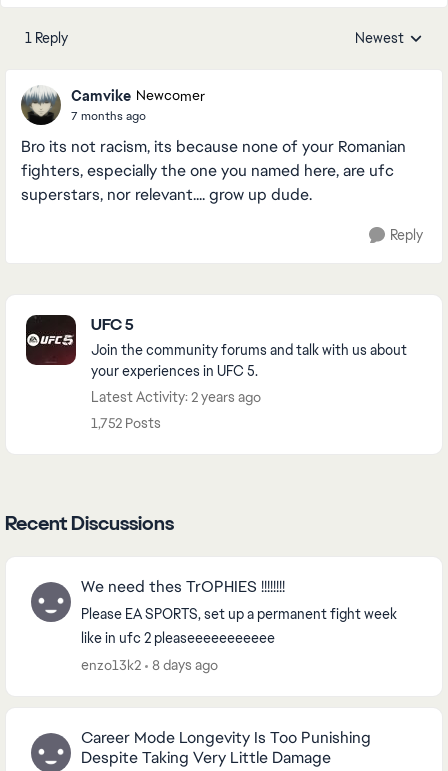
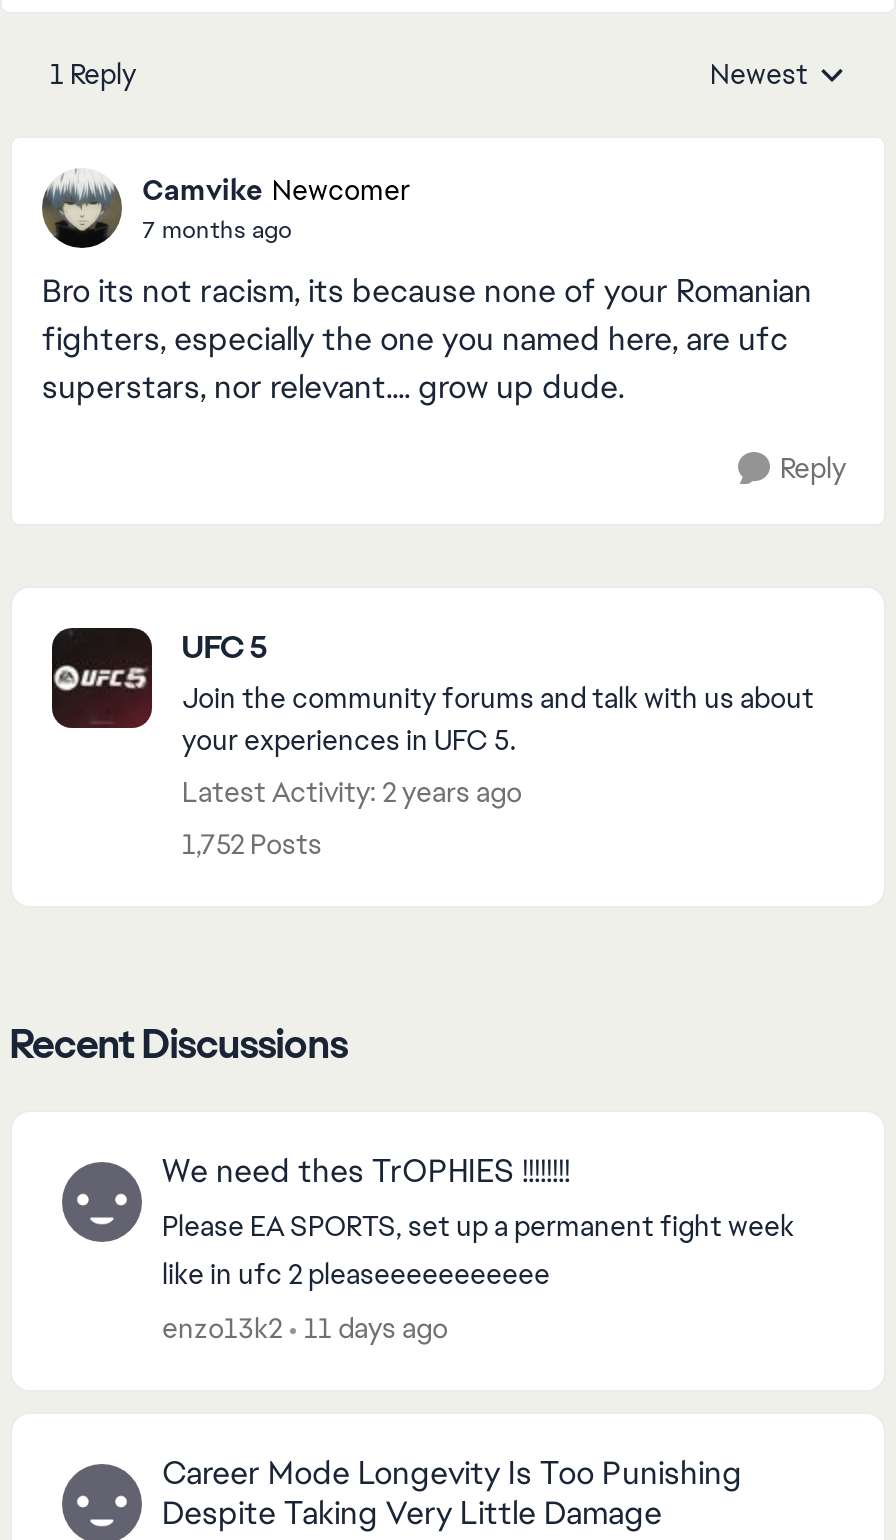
- 8 days ago
+ 11 days ago
